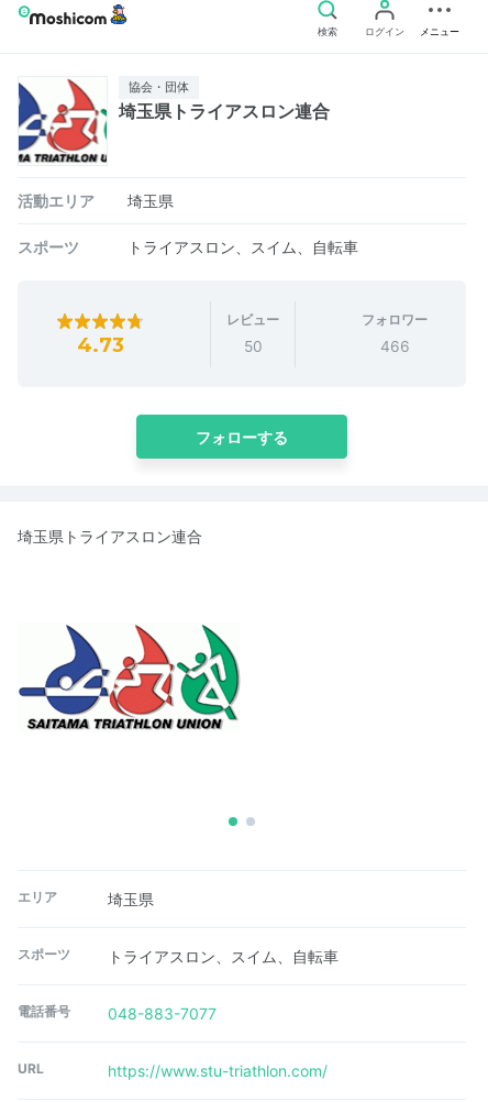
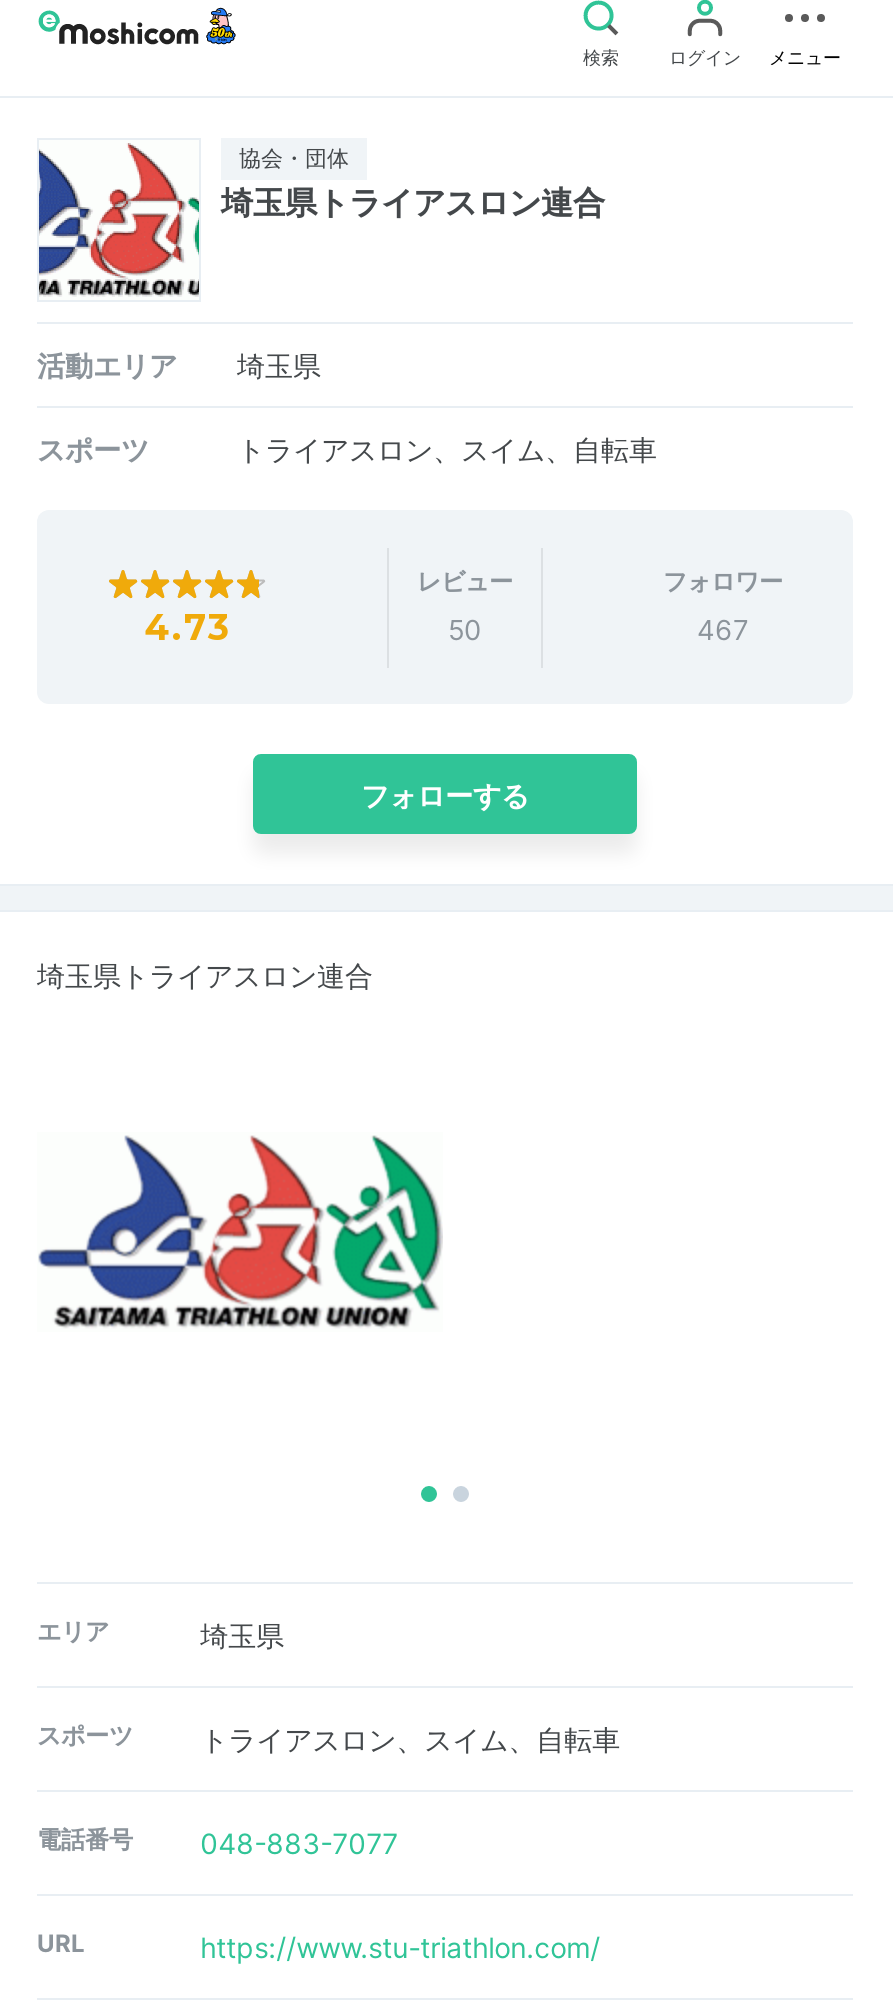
- 466
+ 467
